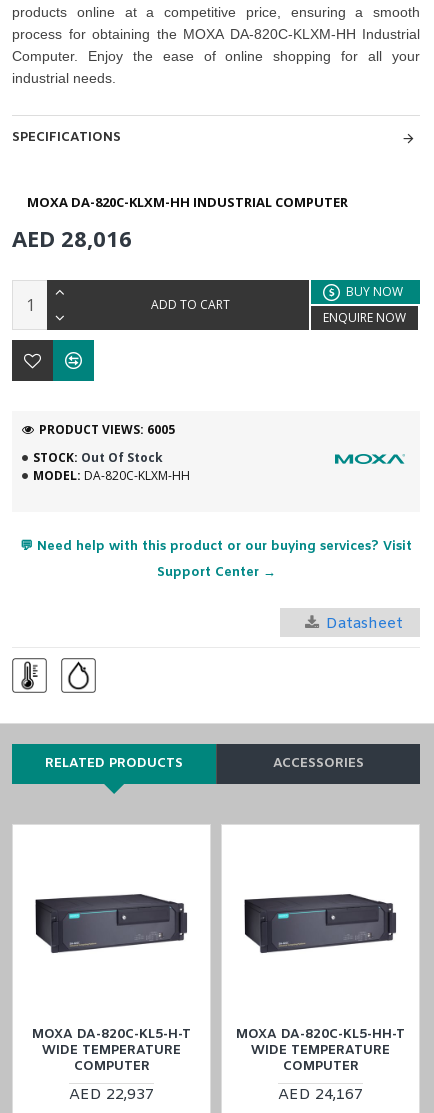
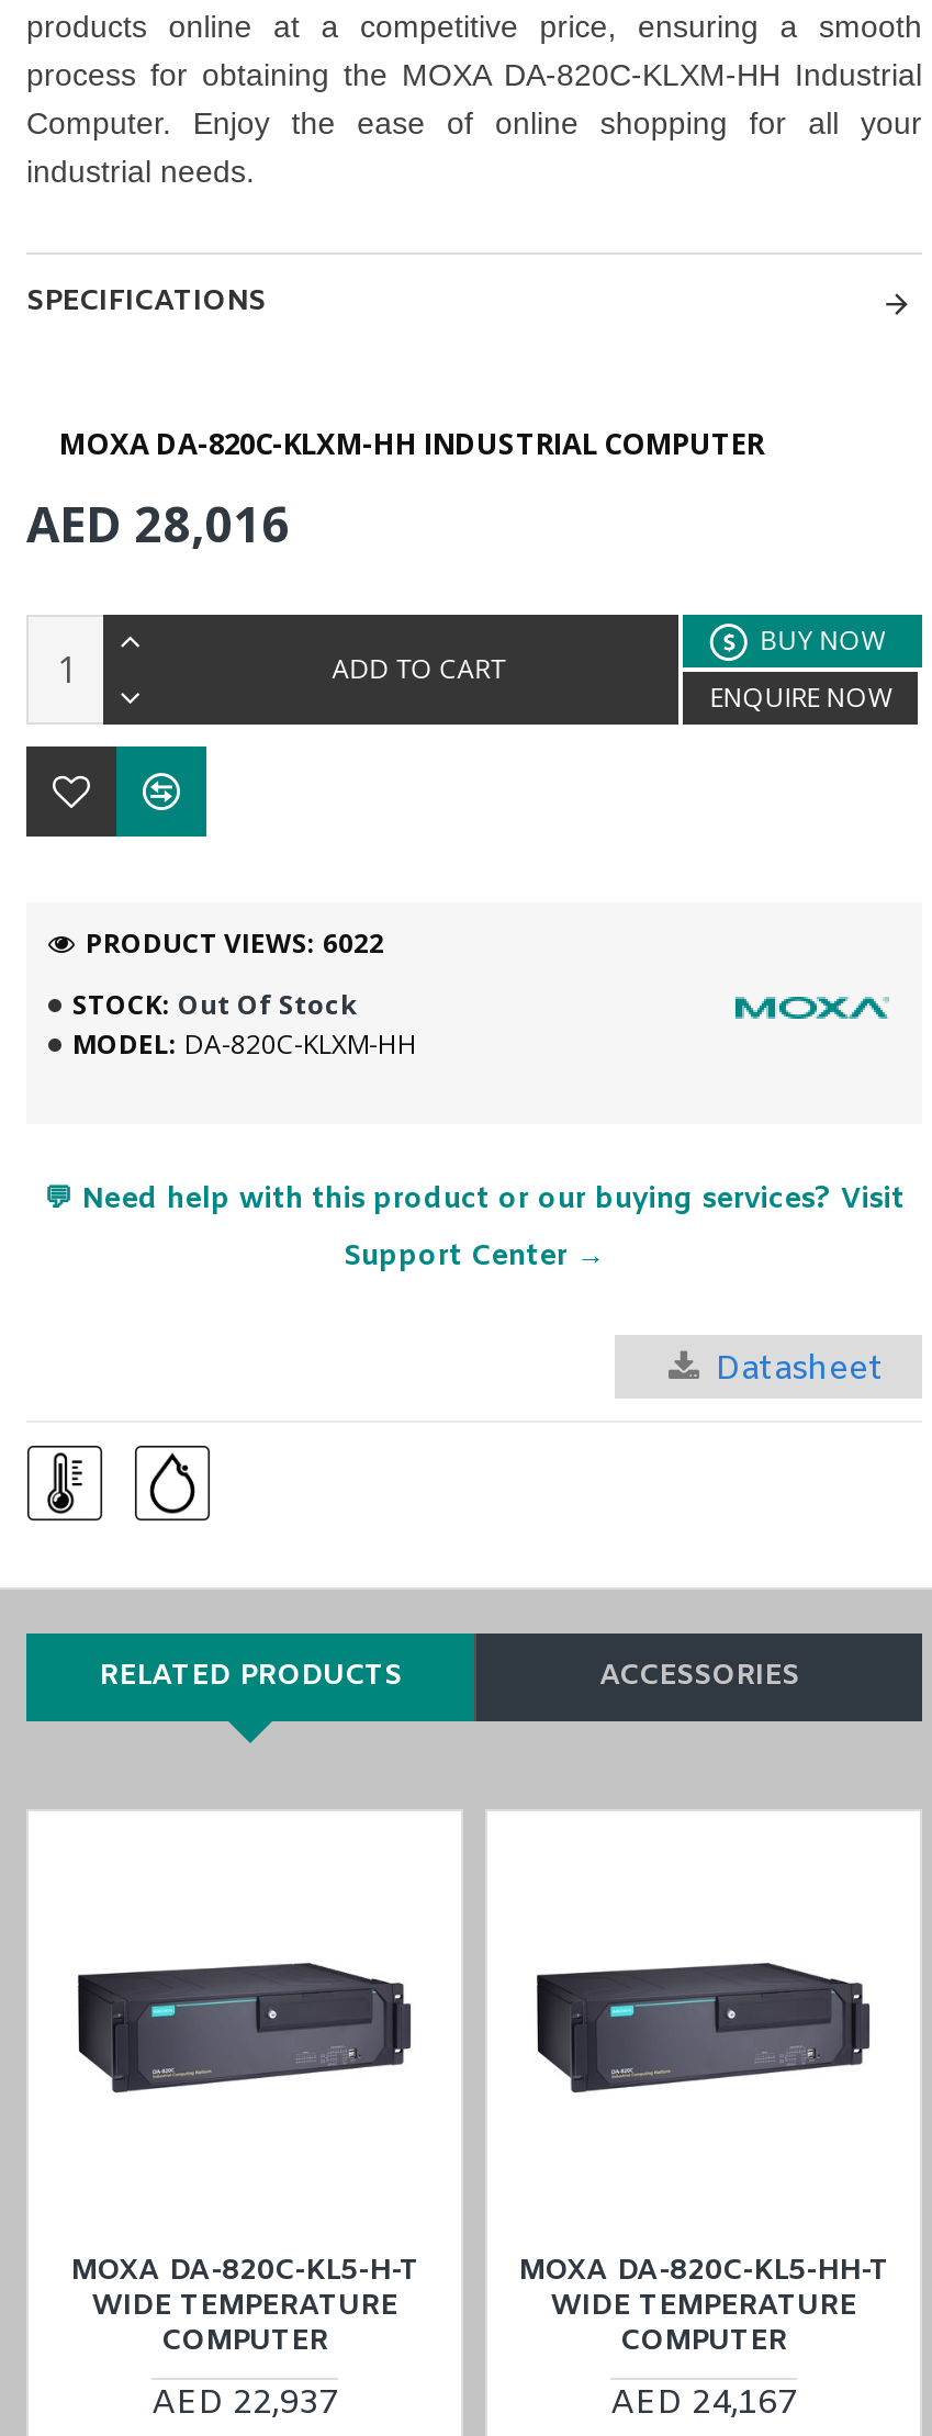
- PRODUCT VIEWS: 6005
+ PRODUCT VIEWS: 6022
